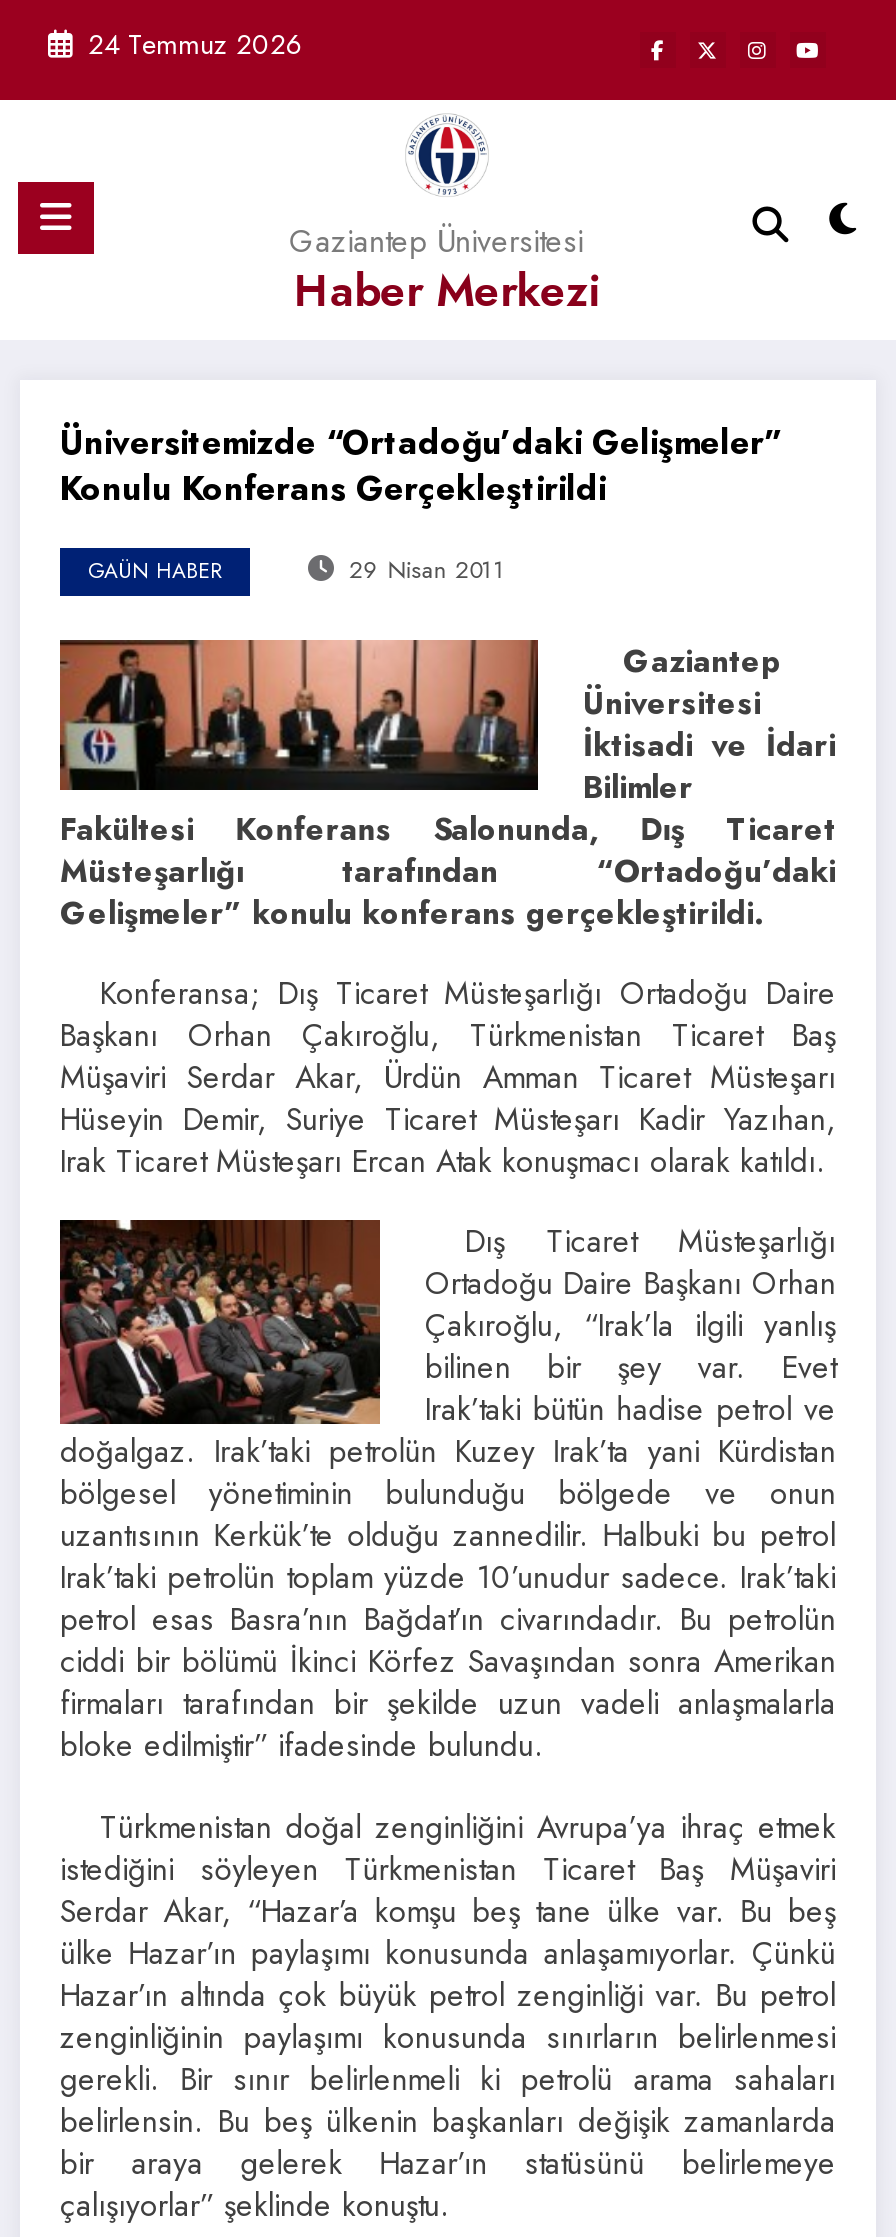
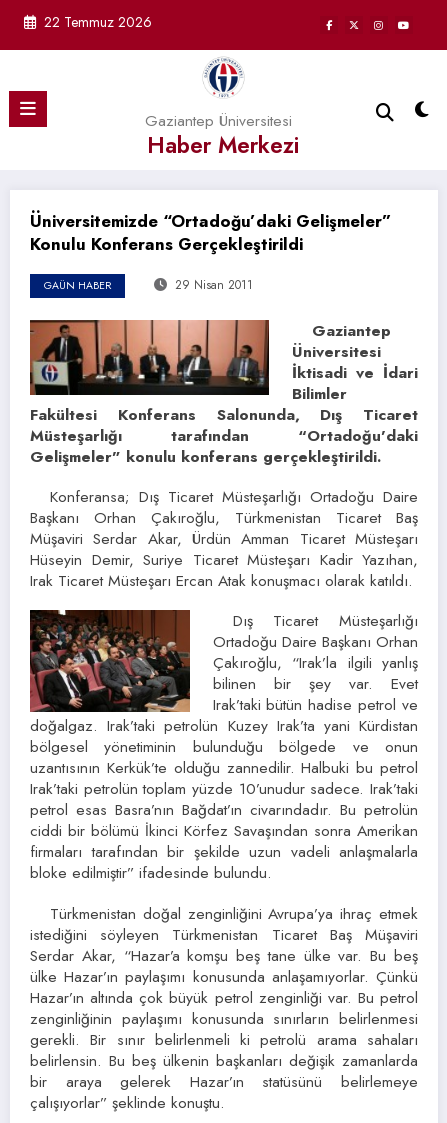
- 24 Temmuz 2026
+ 22 Temmuz 2026
